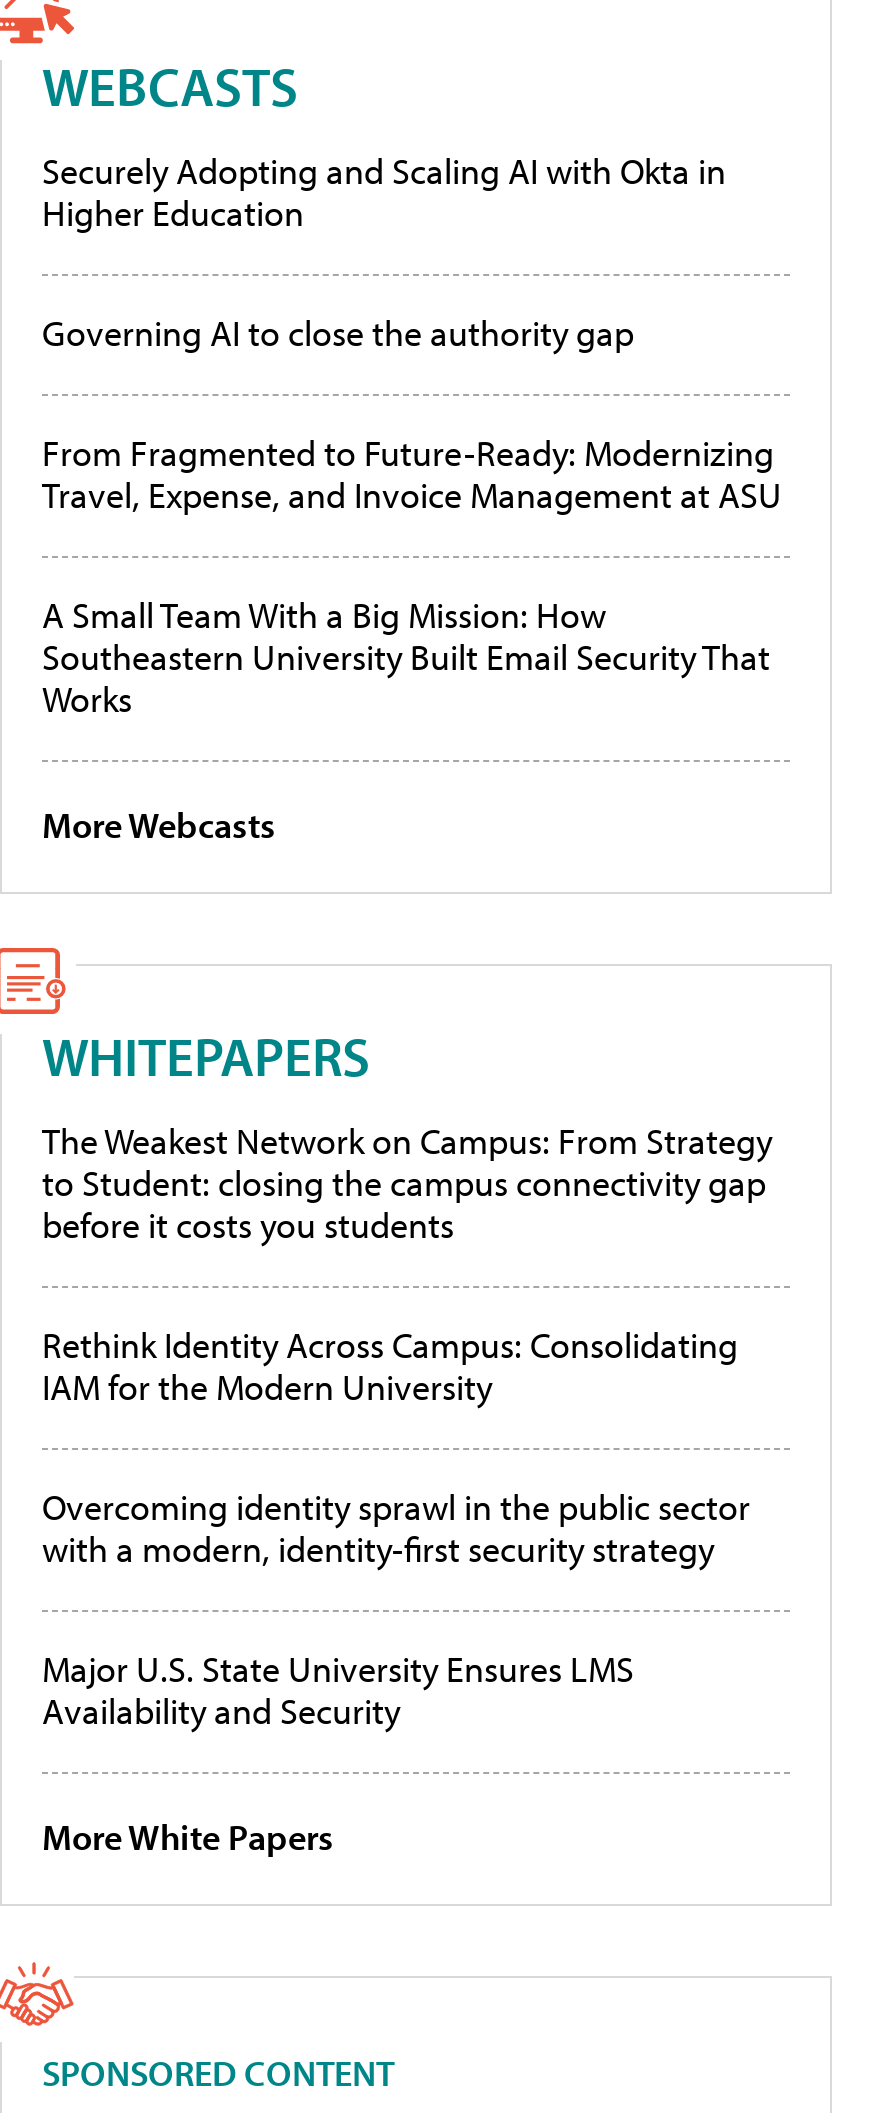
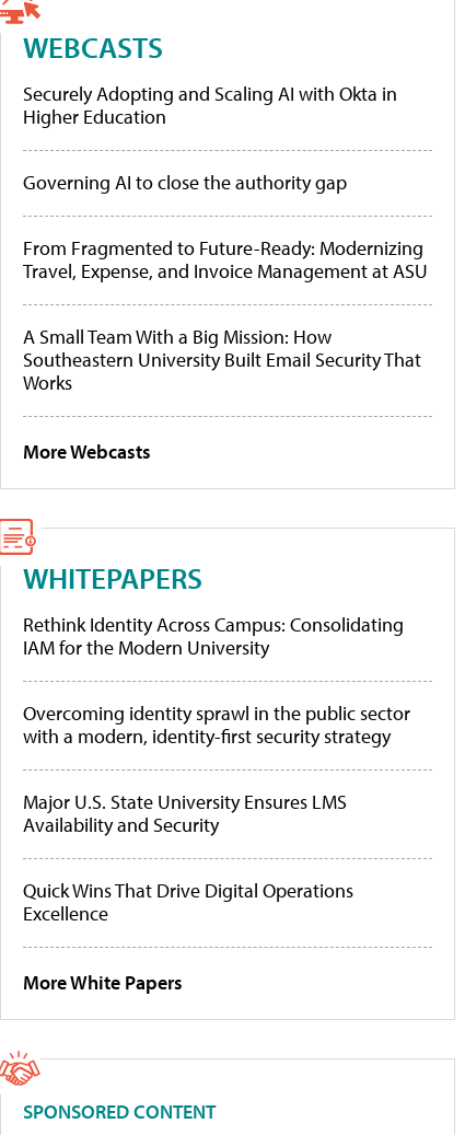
- The Weakest Network on Campus: From Strategy
- to Student: closing the campus connectivity gap
- before it costs you students

moved up: Rethink Identity Across Campus: Consolidating | IAM for the Modern University | Overcoming identity sprawl in the public sector | with a modern, identity-first security strategy | Major U.S. State University Ensures LMS | Availability and Security

+ Quick Wins That Drive Digital Operations
+ Excellence
